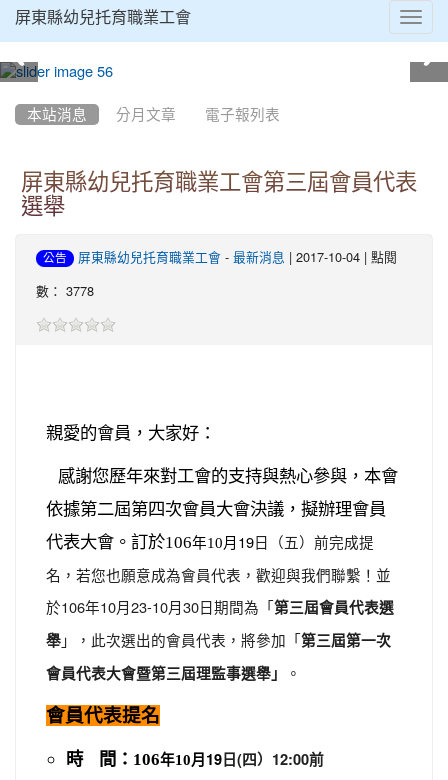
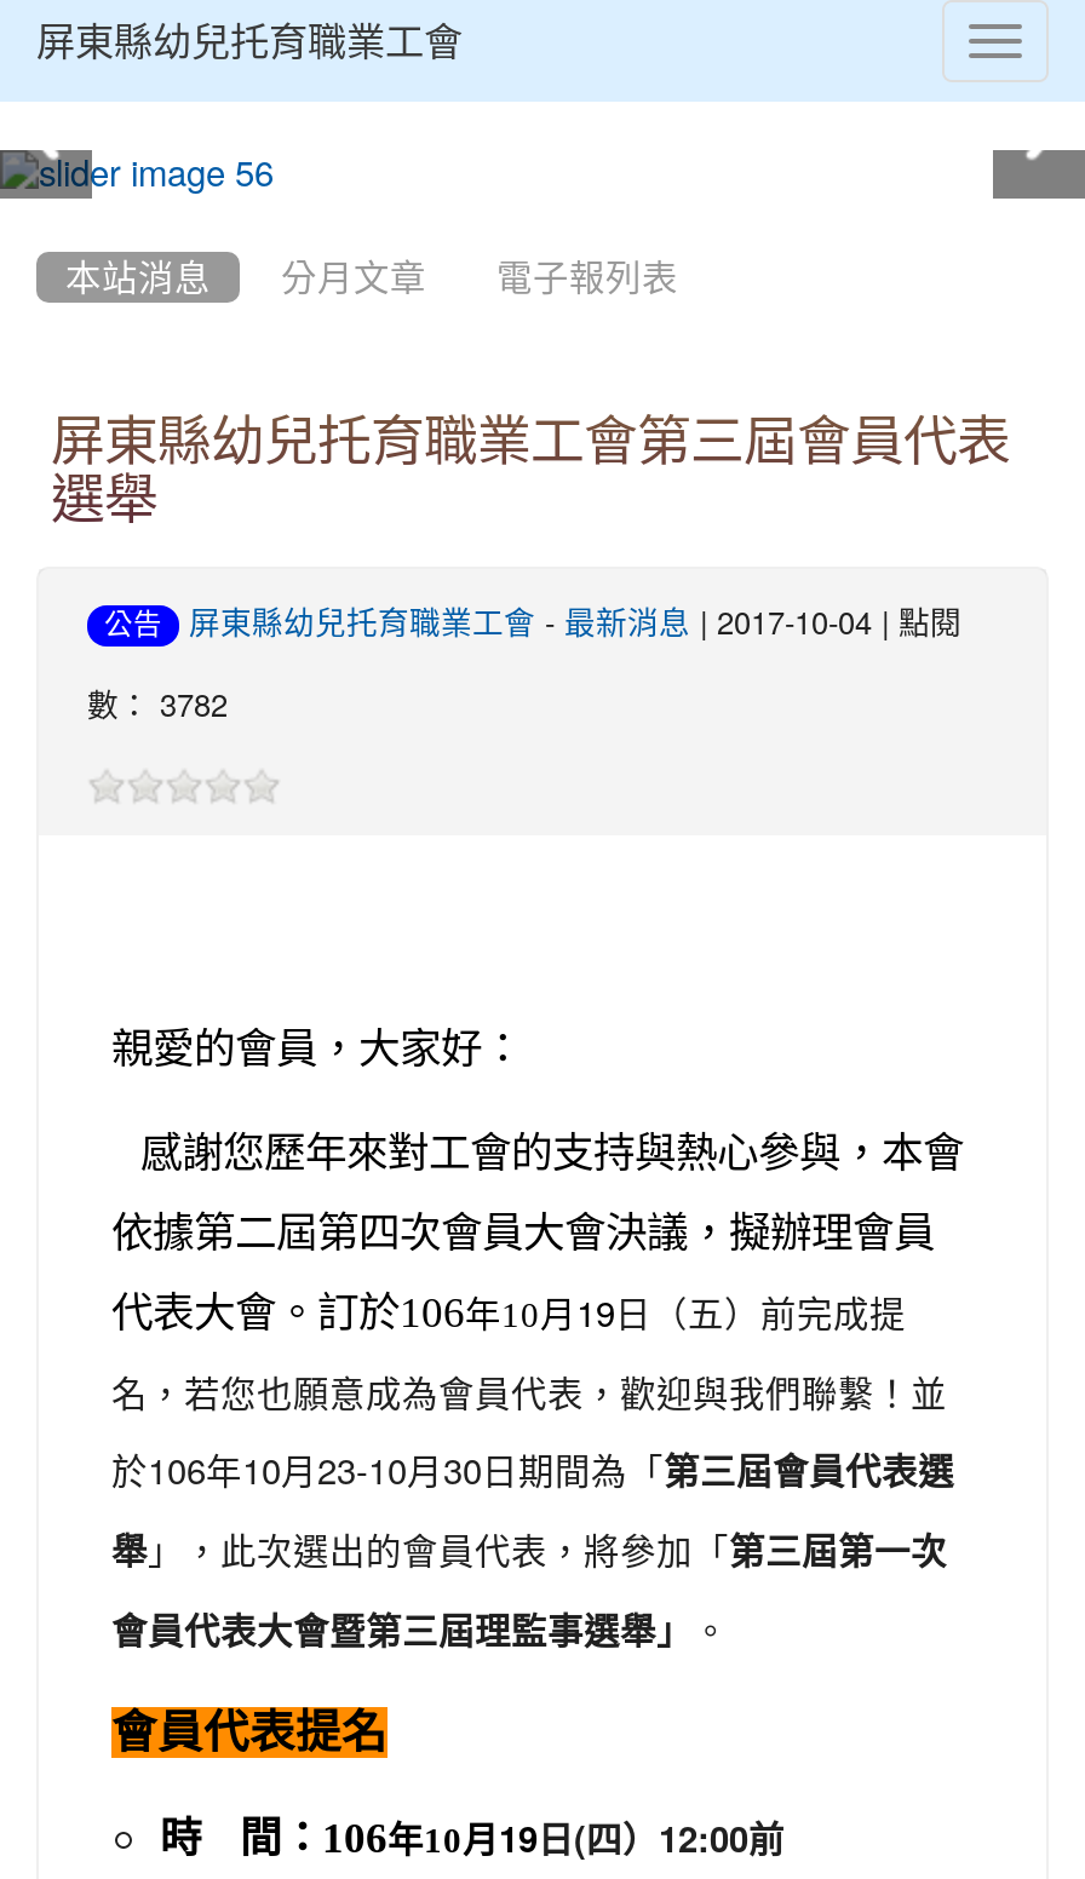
- 數： 3778
+ 數： 3782
